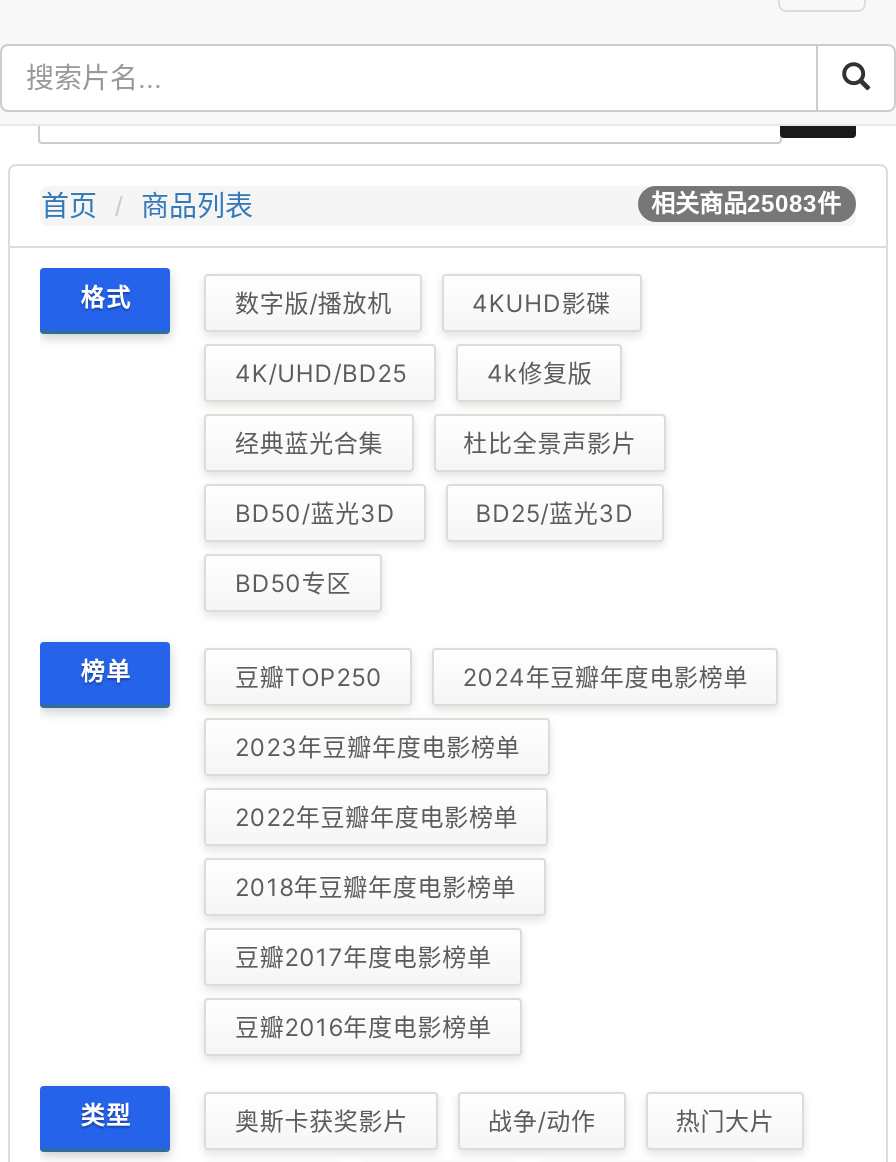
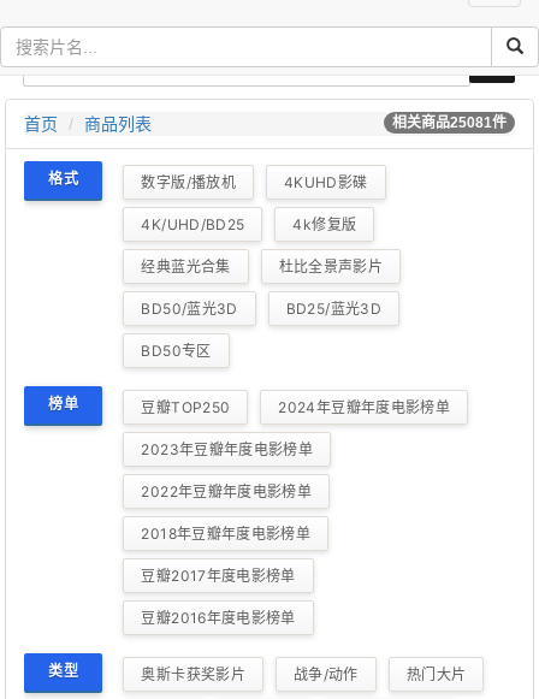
- 相关商品25083件
+ 相关商品25081件
